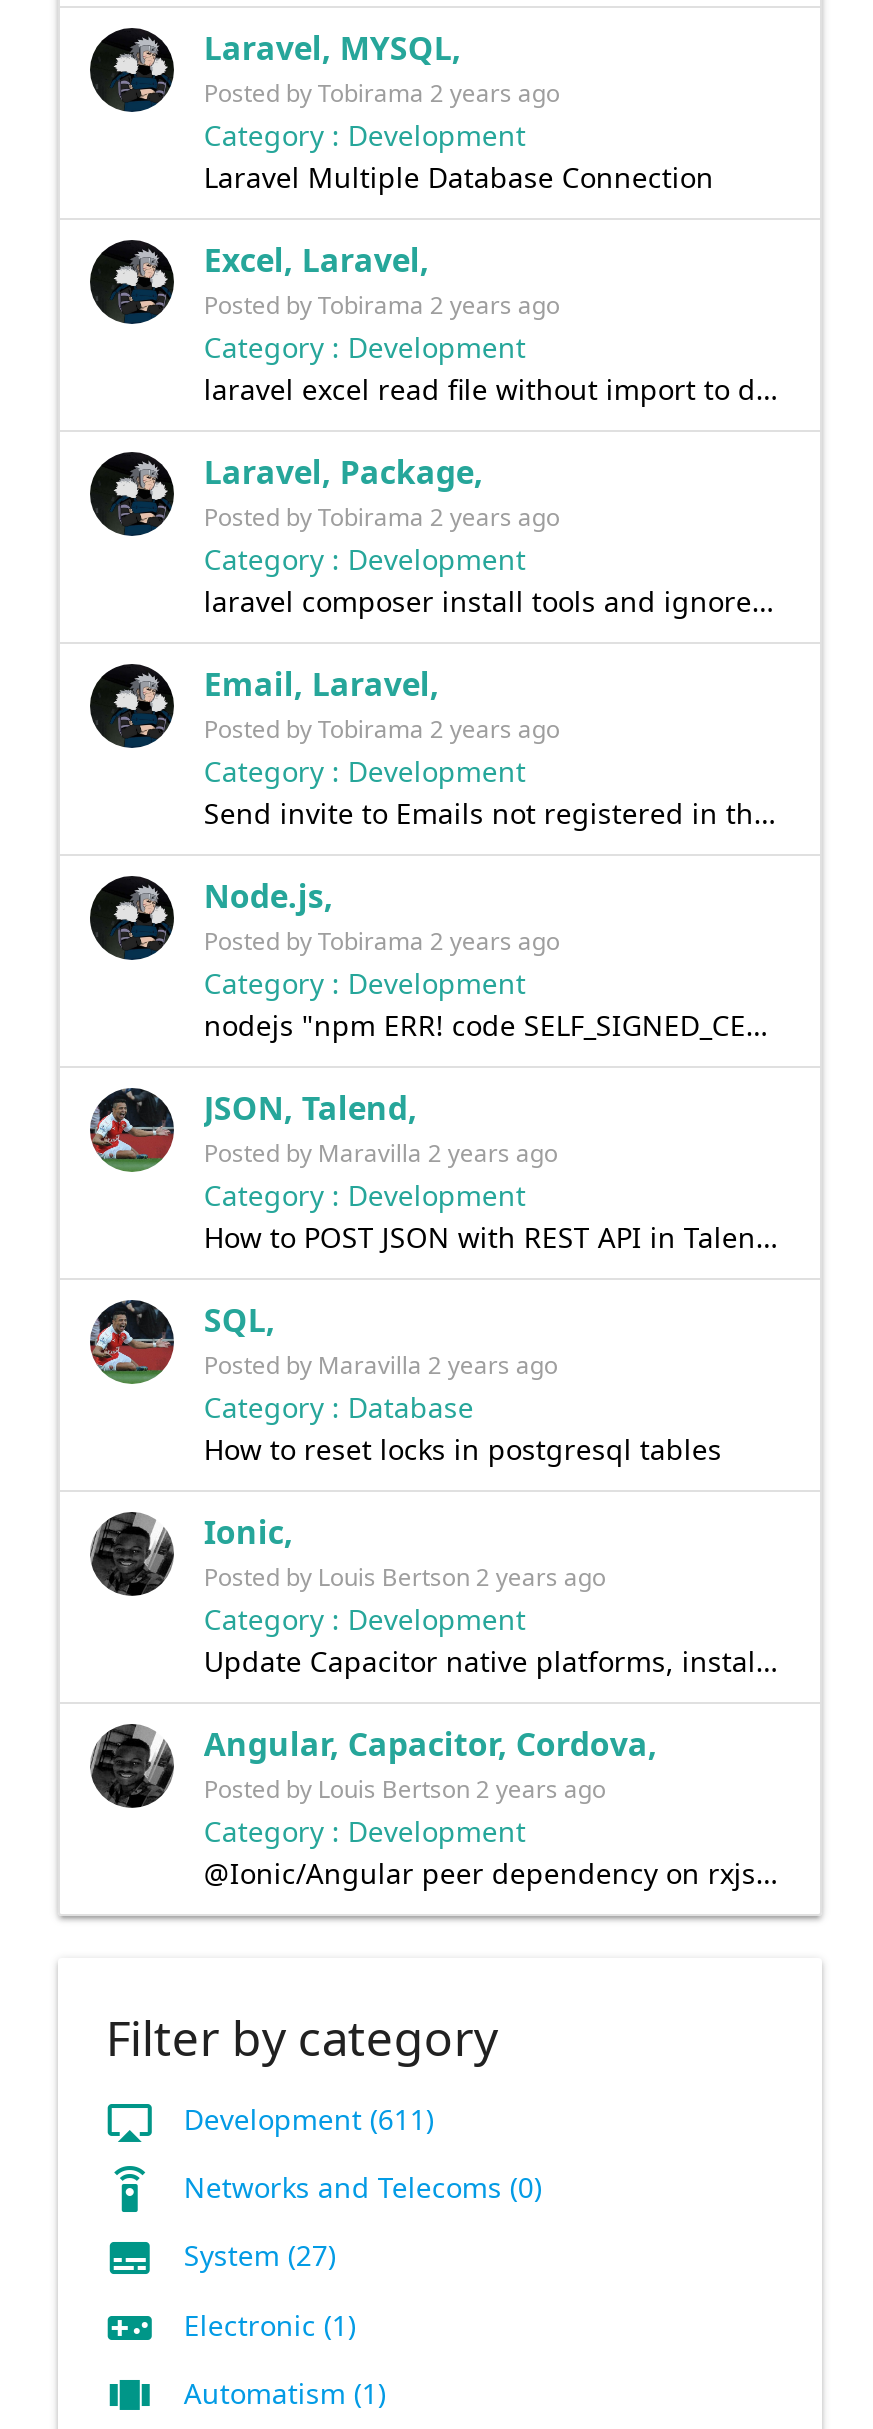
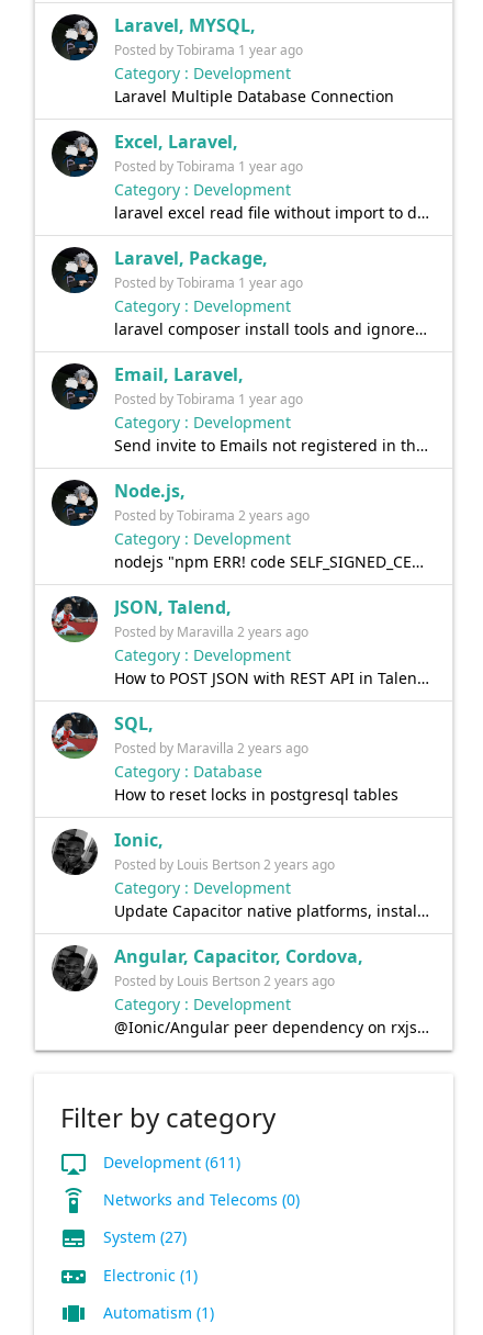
- Posted by Tobirama 2 years ago
+ Posted by Tobirama 1 year ago

- Posted by Tobirama 2 years ago
+ Posted by Tobirama 1 year ago

- Posted by Tobirama 2 years ago
+ Posted by Tobirama 1 year ago

- Posted by Tobirama 2 years ago
+ Posted by Tobirama 1 year ago
